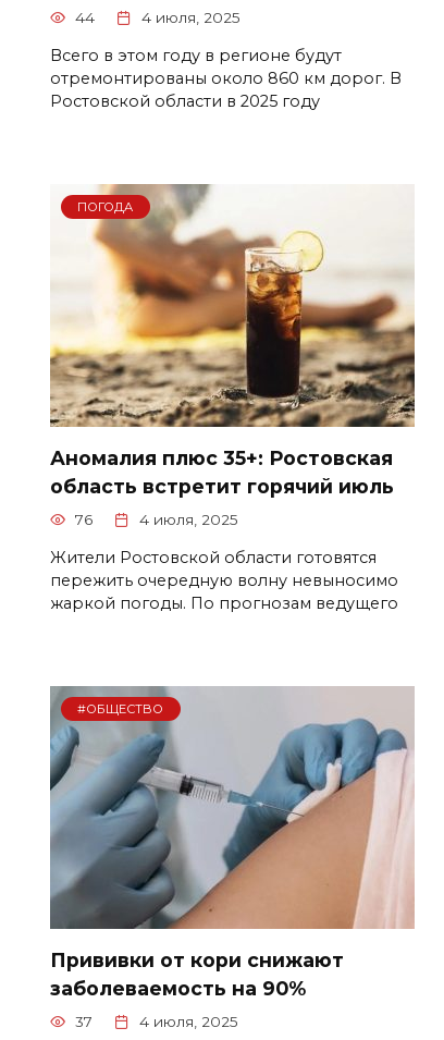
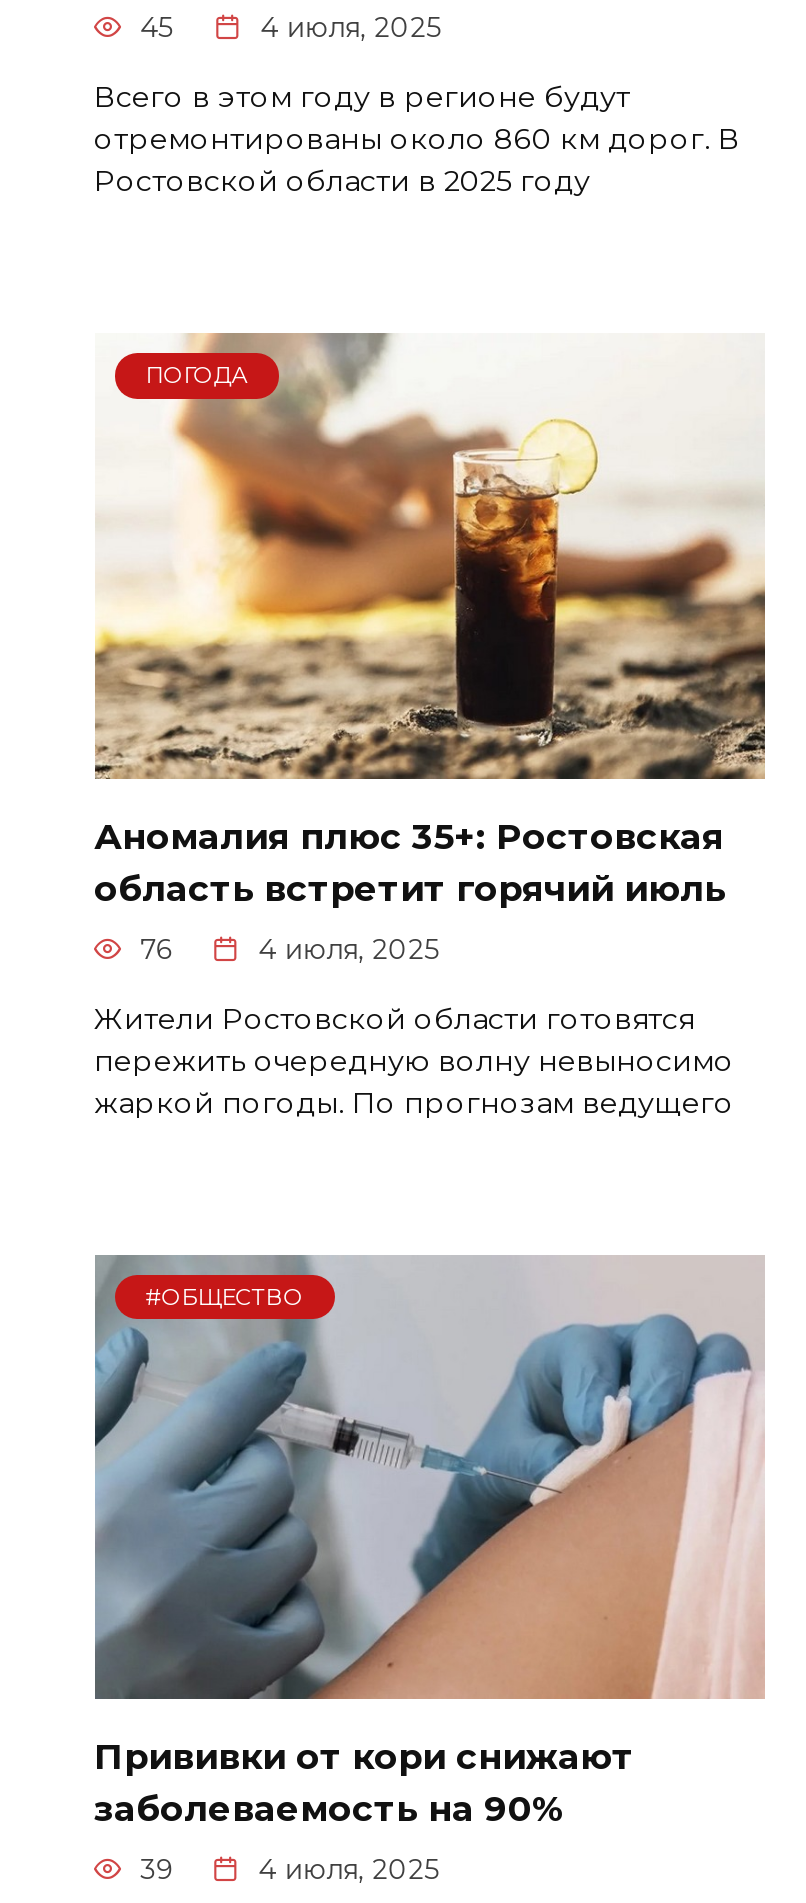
- 44
+ 45

- 37
+ 39
